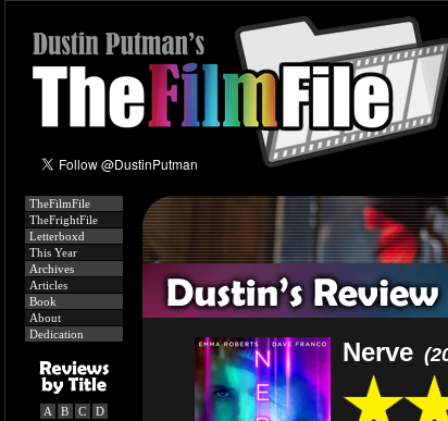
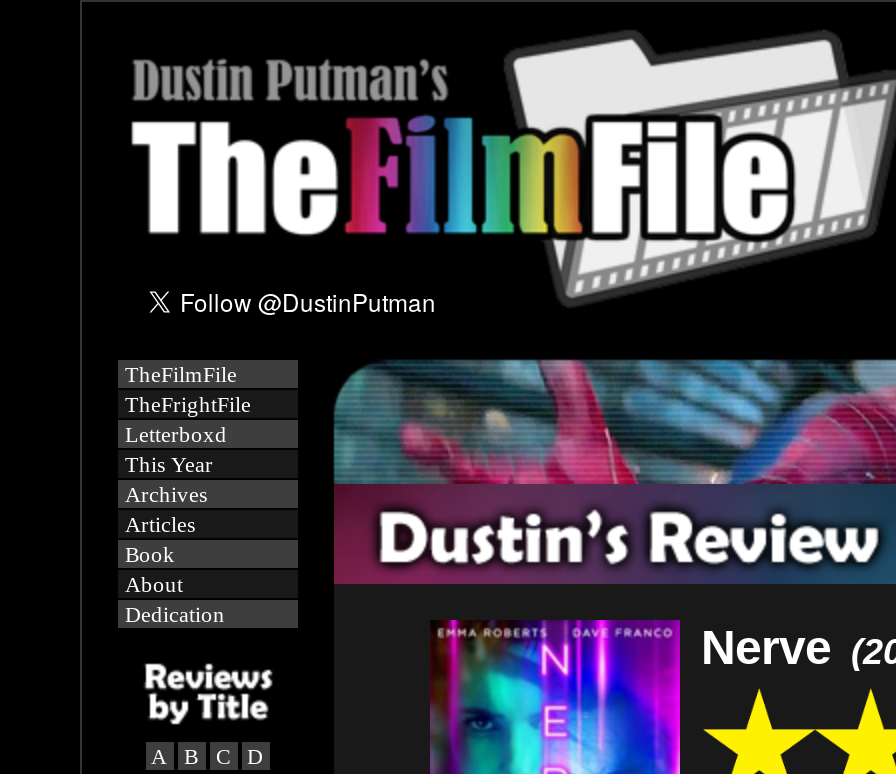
- [image]
+ [image]
